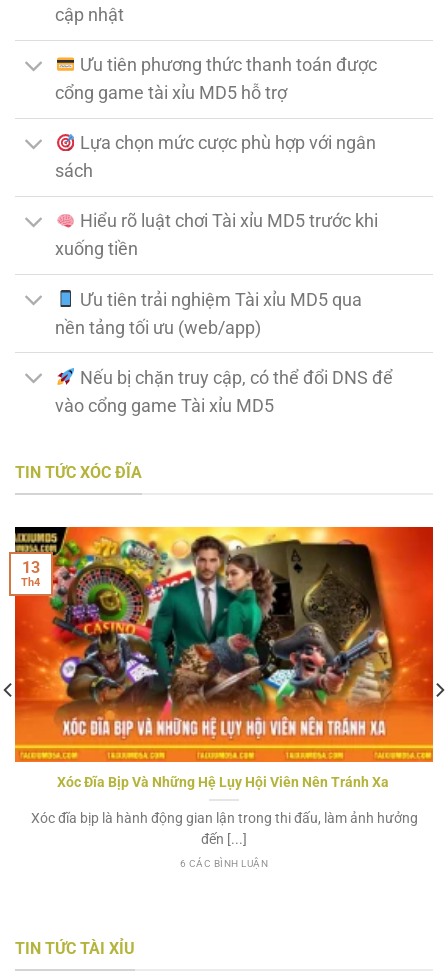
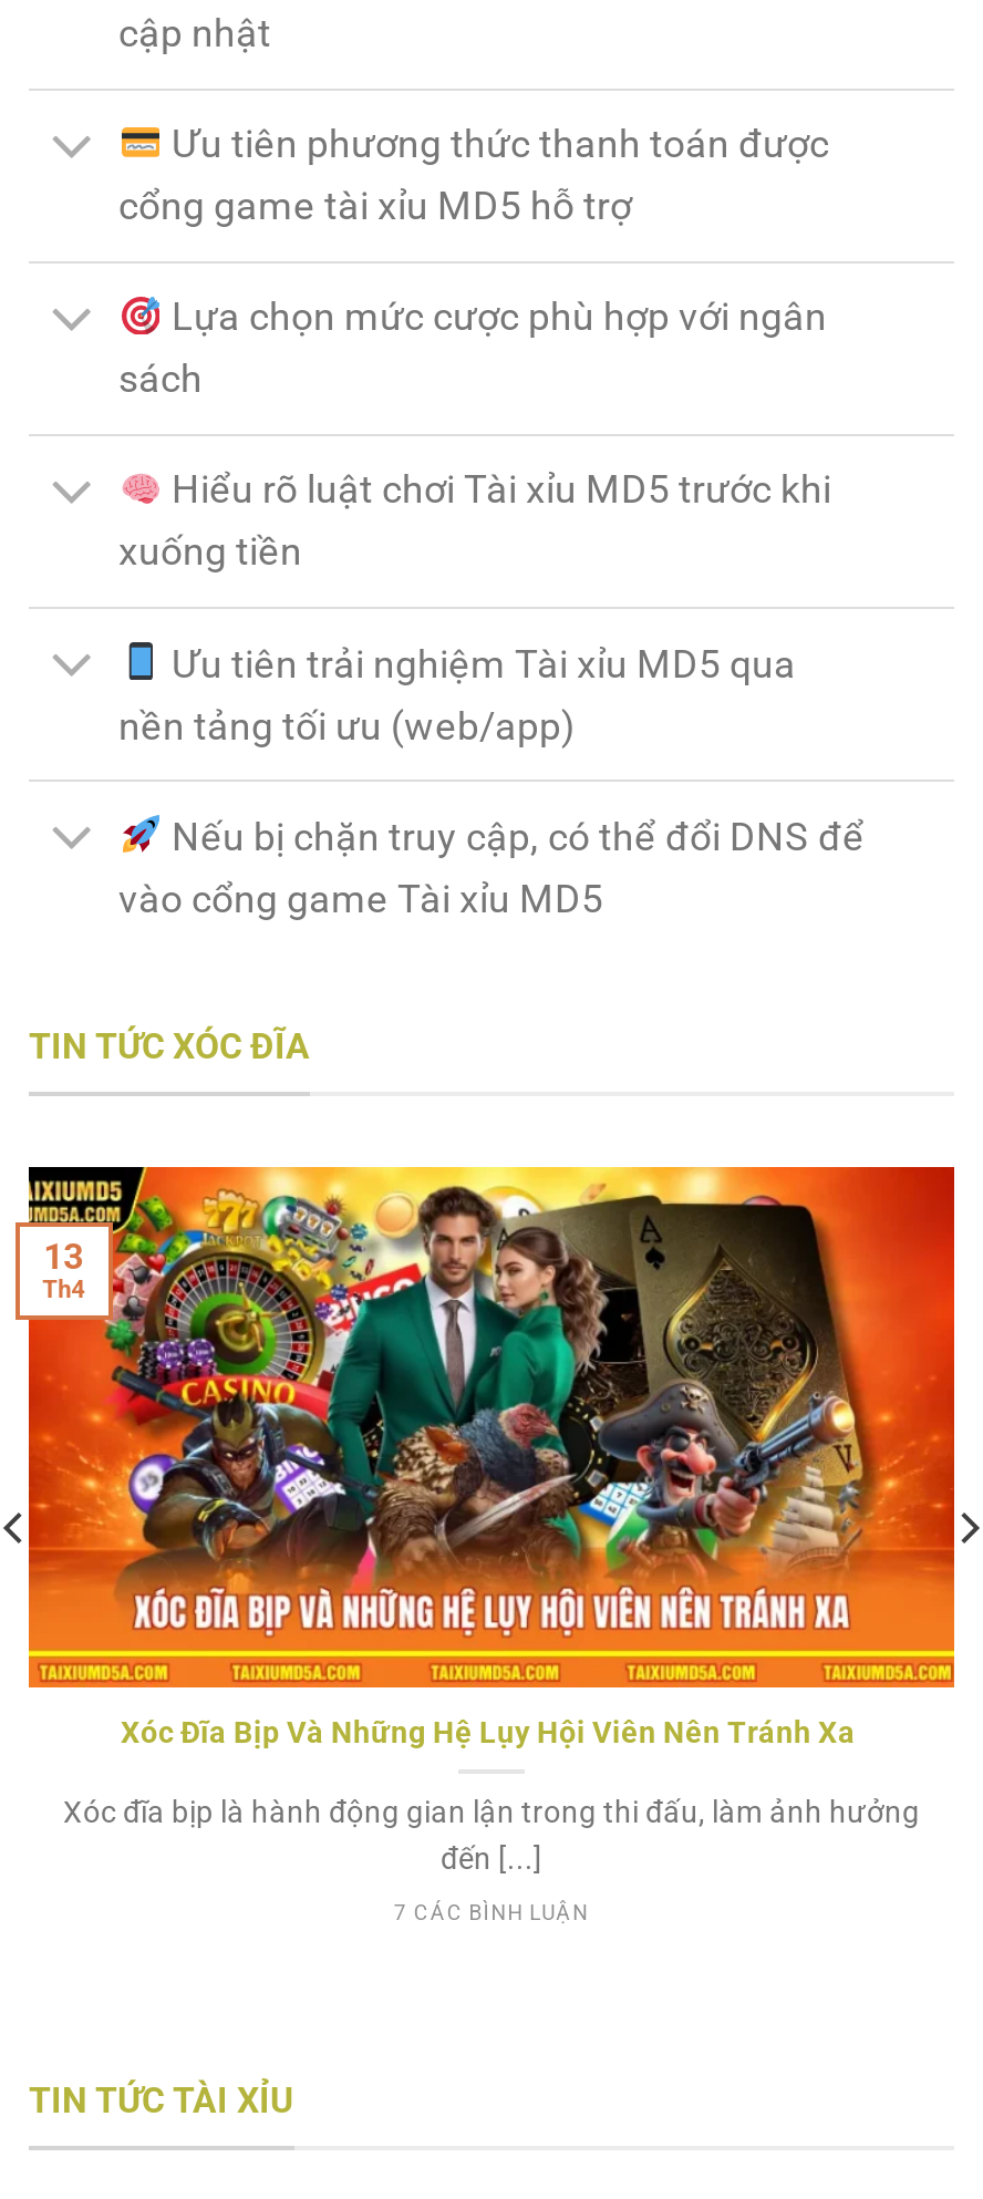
- 6 CÁC BÌNH LUẬN
+ 7 CÁC BÌNH LUẬN
